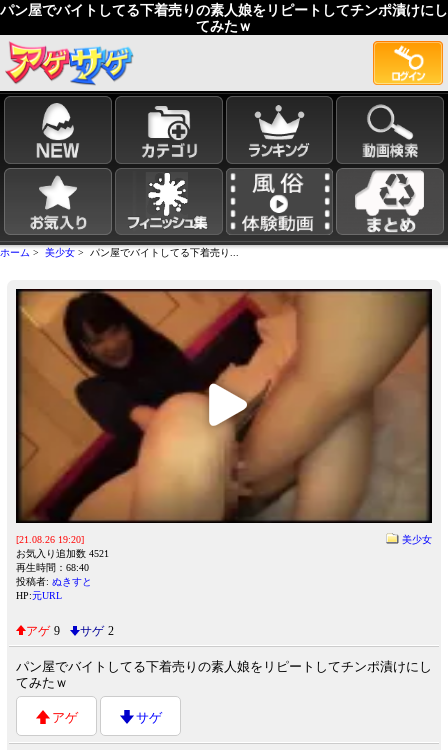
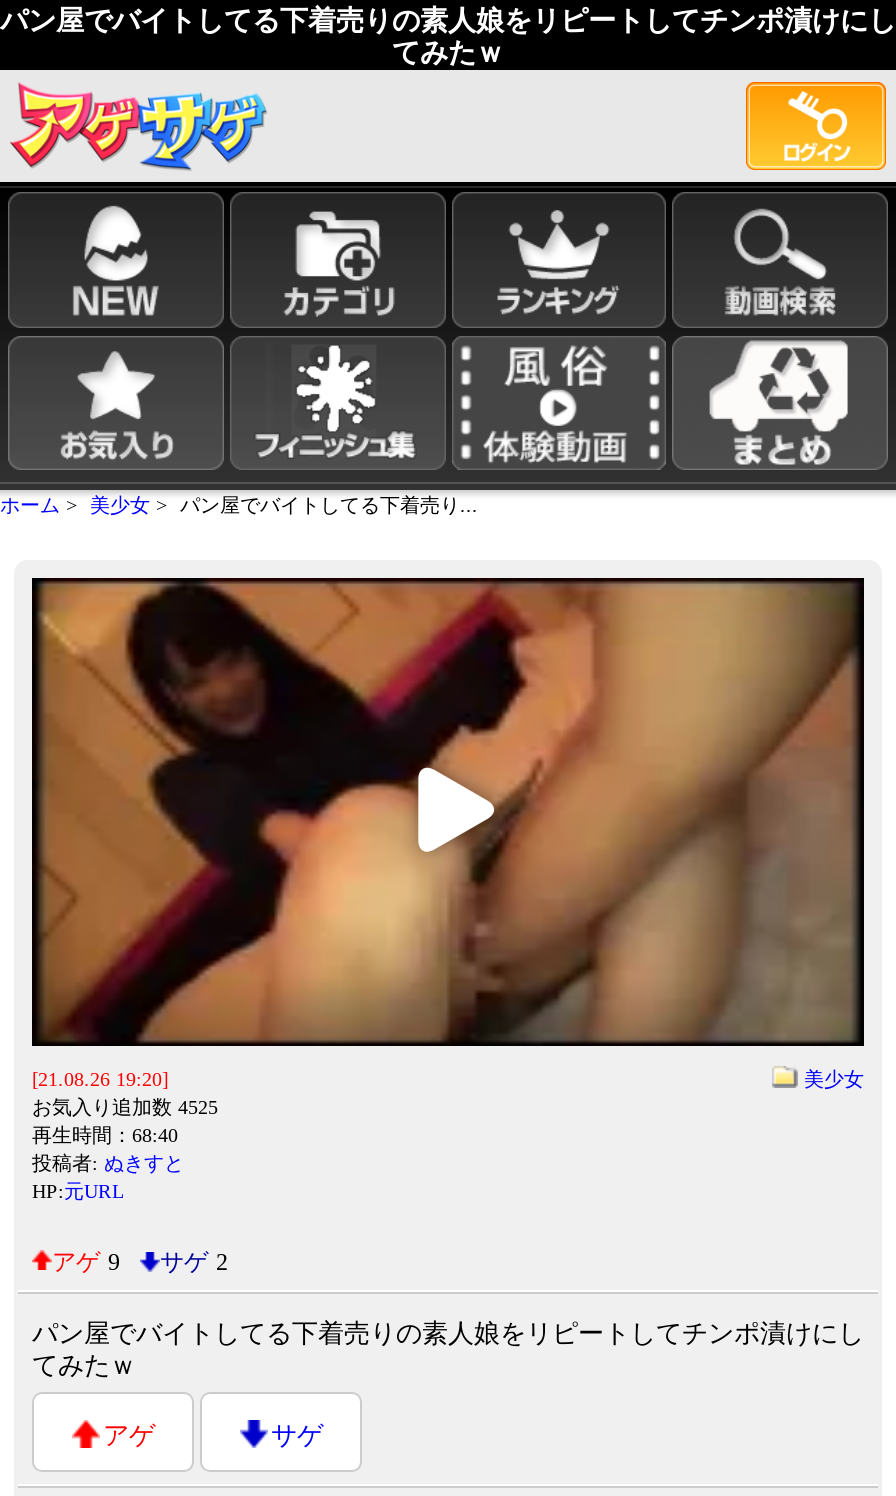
- お気入り追加数 4521
+ お気入り追加数 4525
